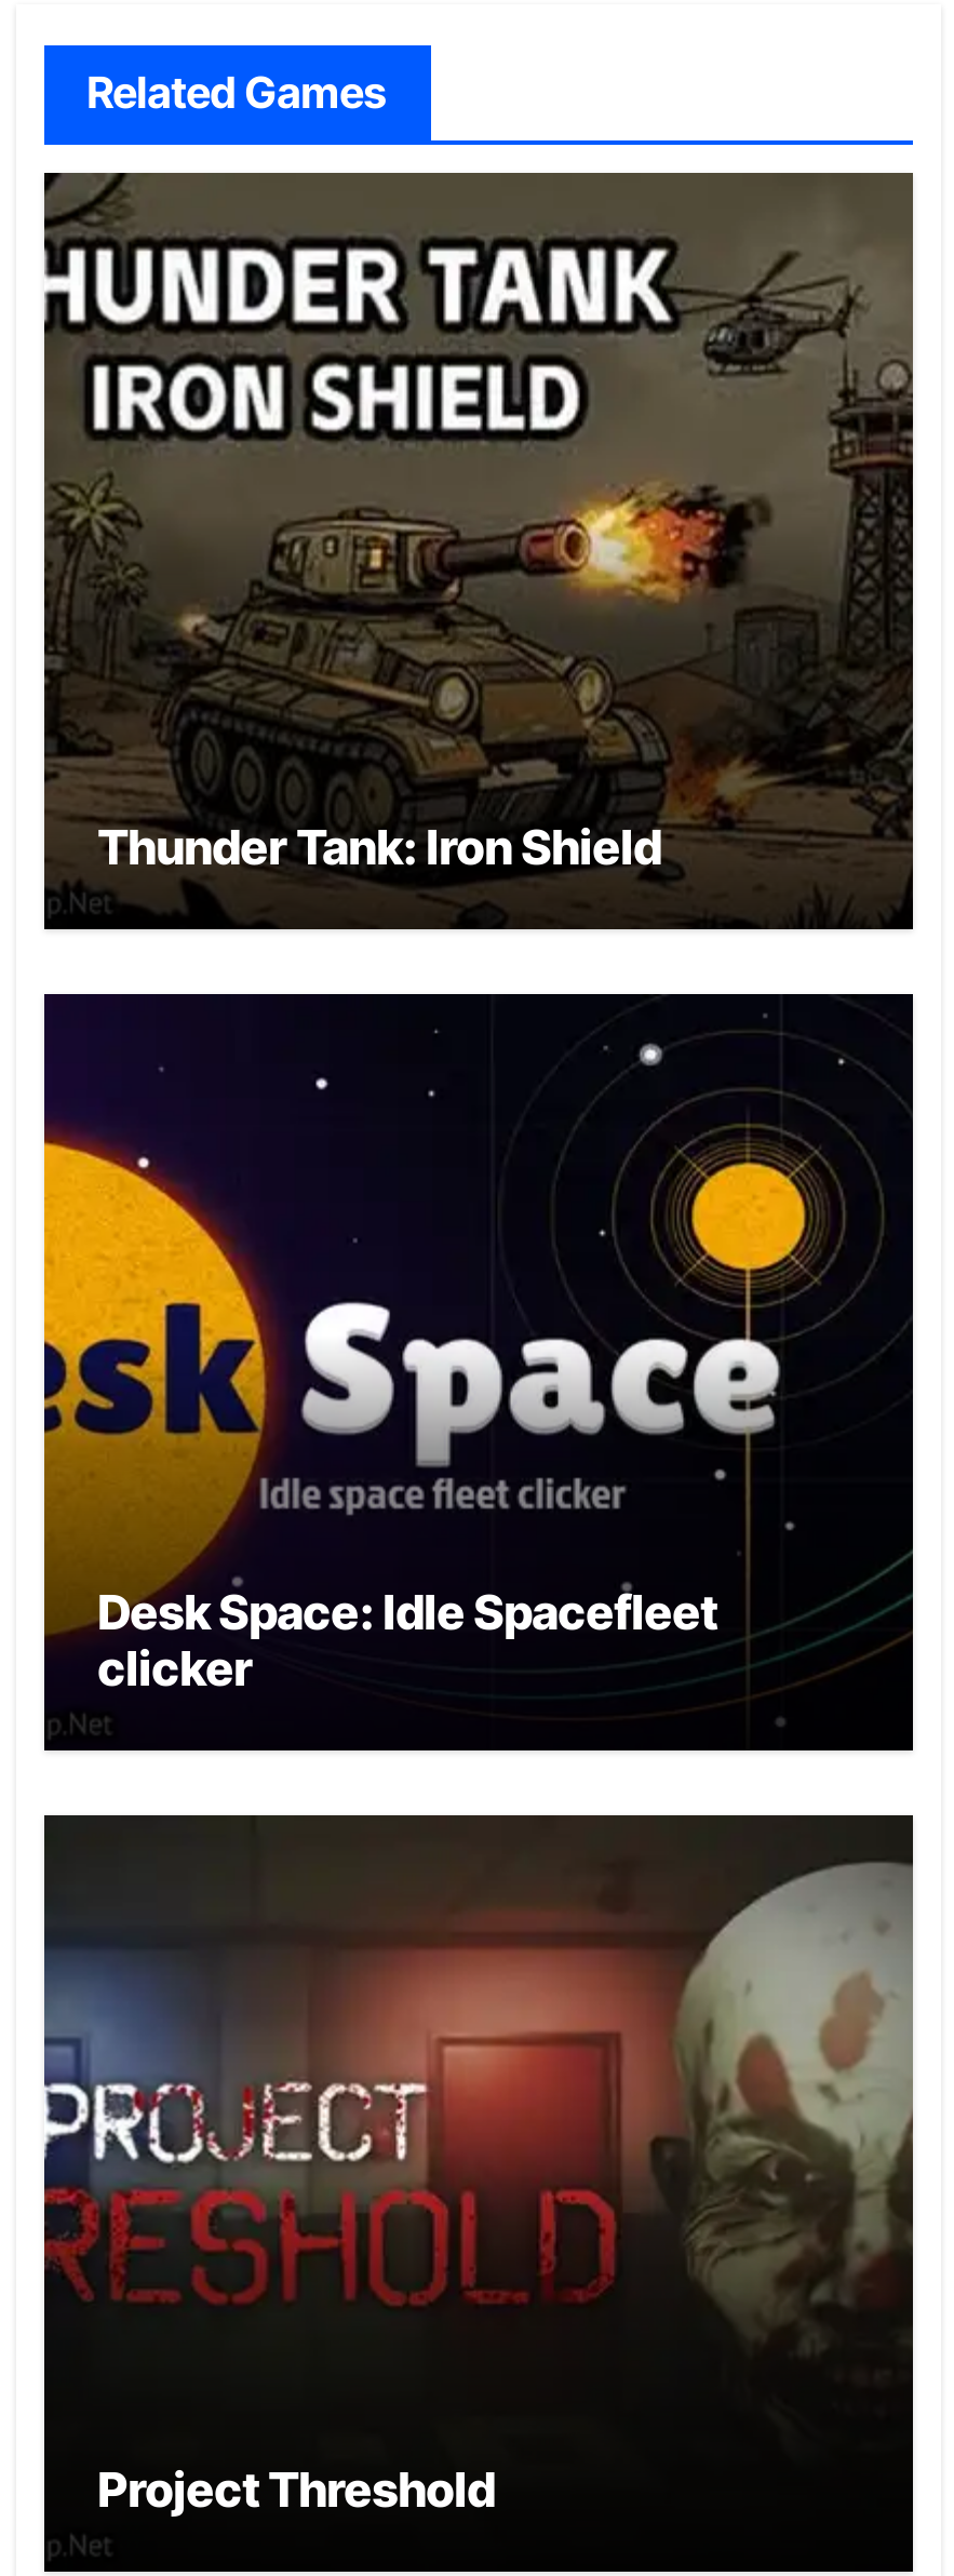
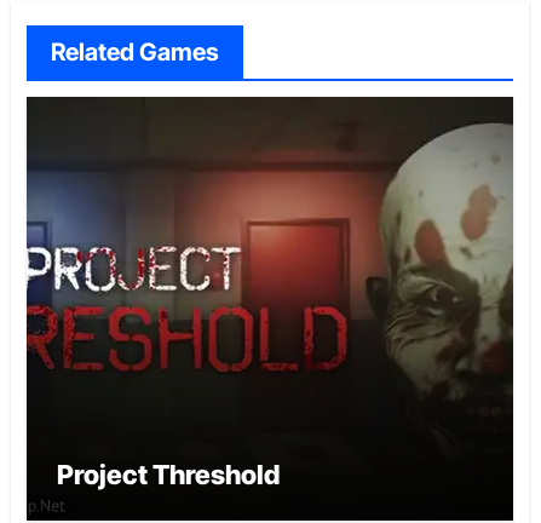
- [image]
- Thunder Tank: Iron Shield

- [image]
- Desk Space: Idle Spacefleet
- clicker
